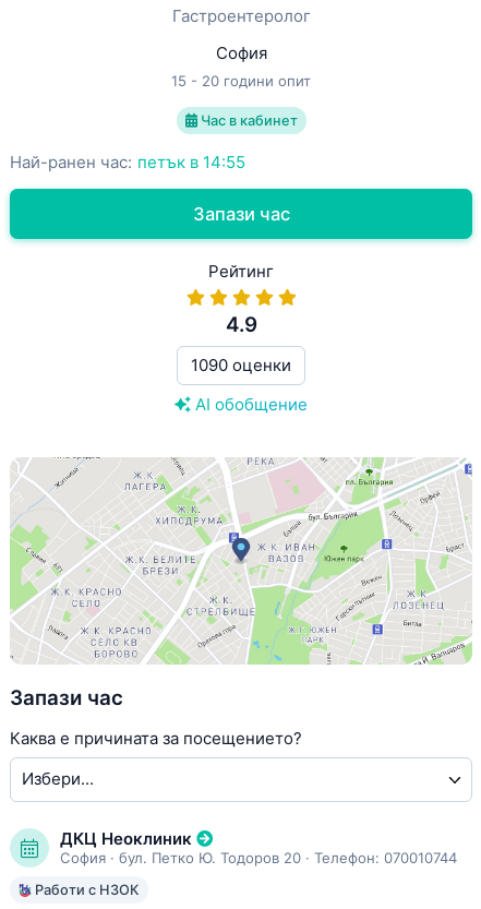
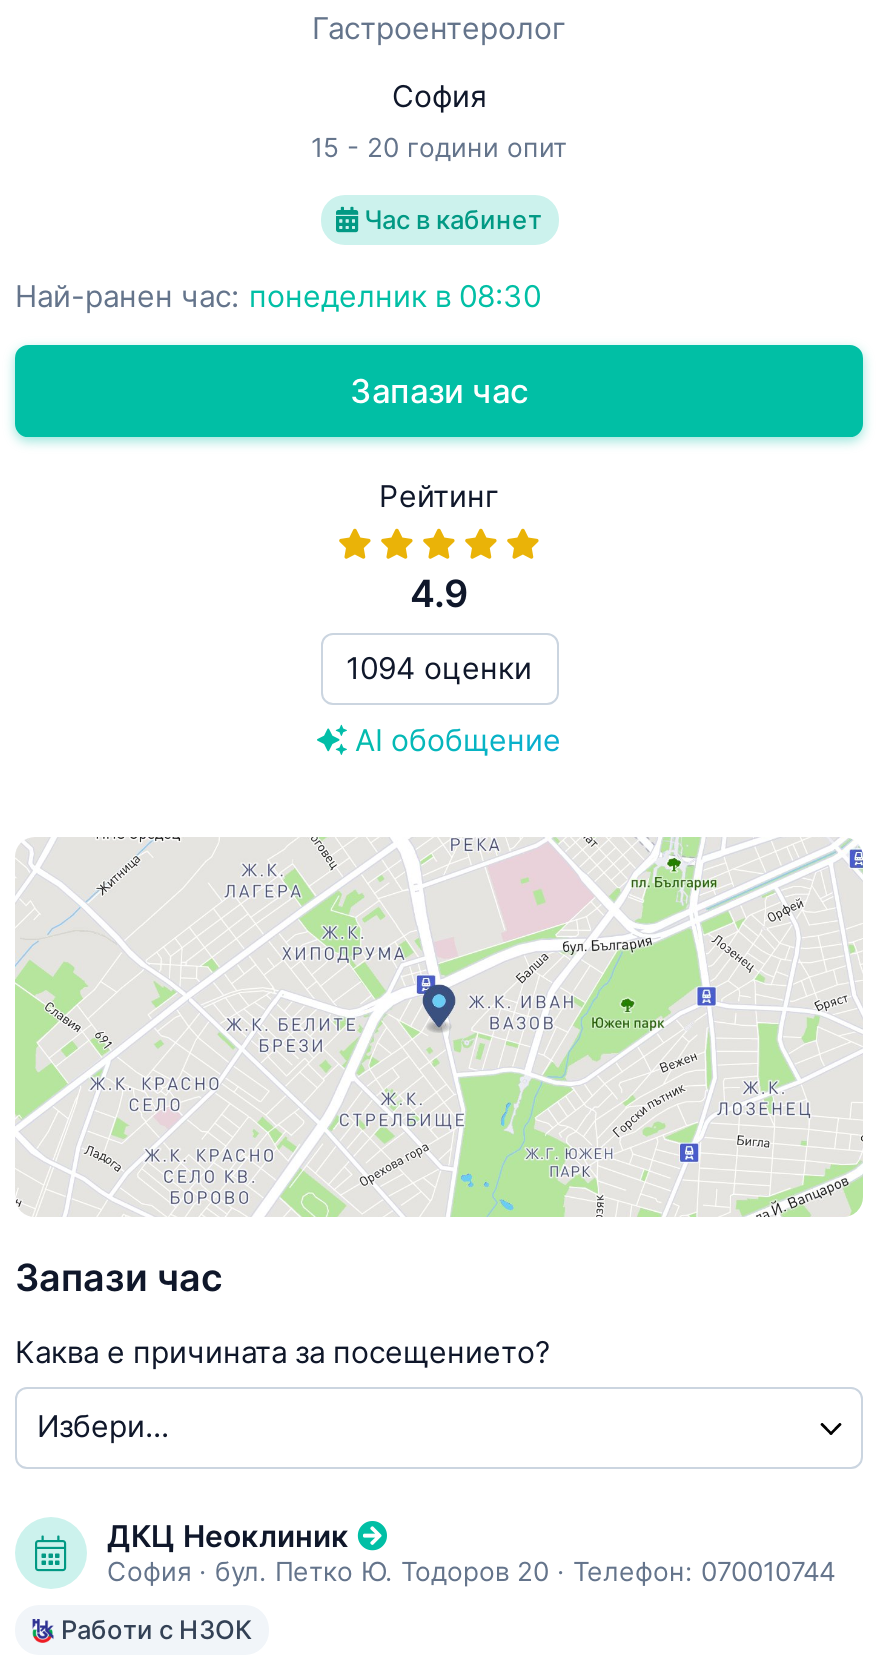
- Най-ранен час: петък в 14:55
+ Най-ранен час: понеделник в 08:30

- 1090 оценки
+ 1094 оценки
